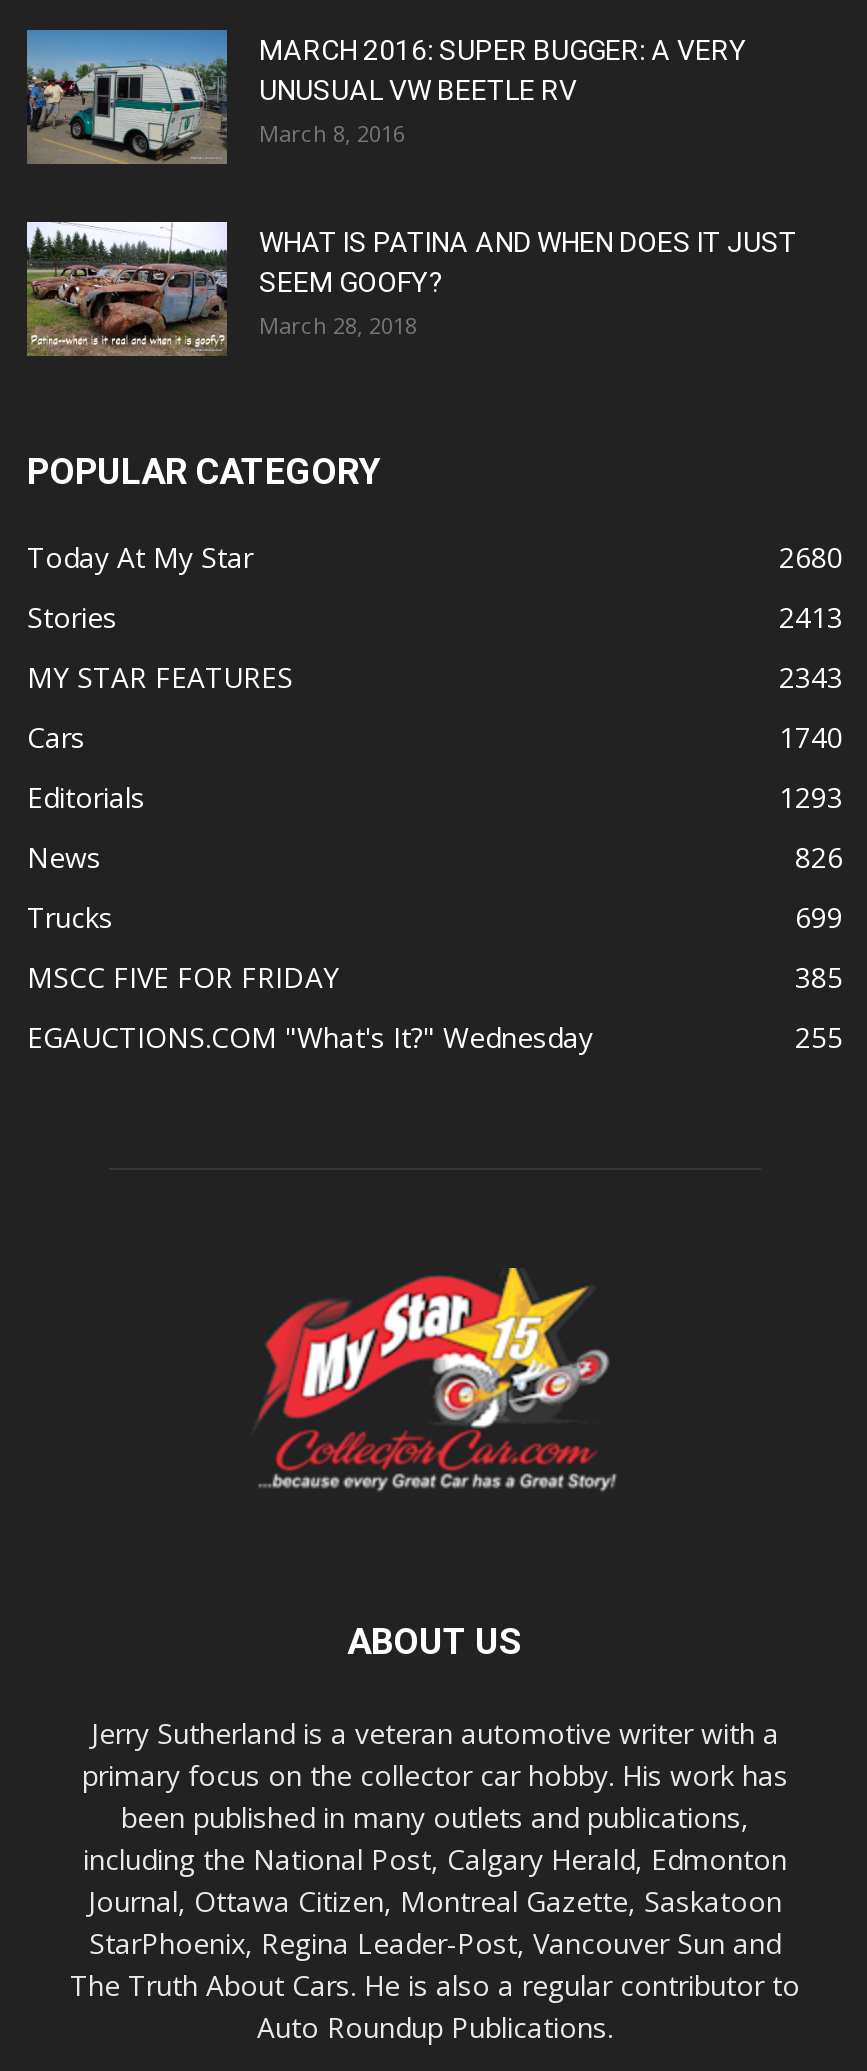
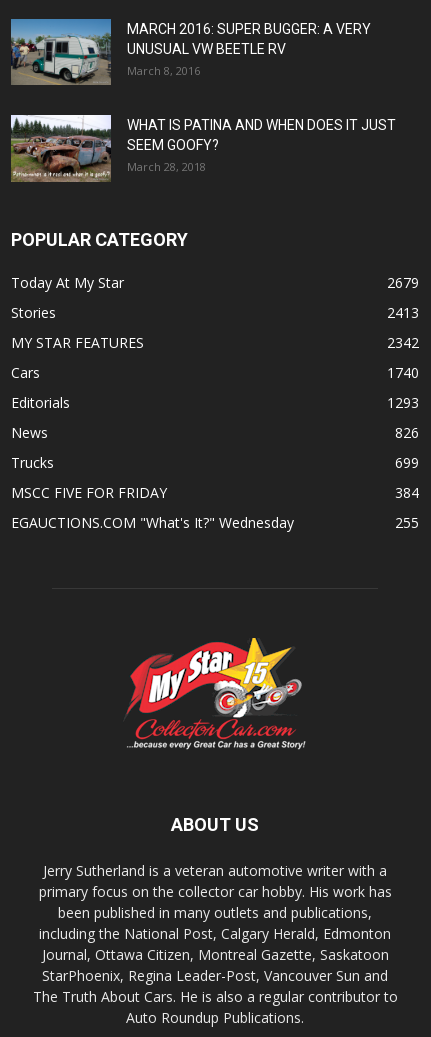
- 2680
+ 2679

- 2343
+ 2342

- 385
+ 384
